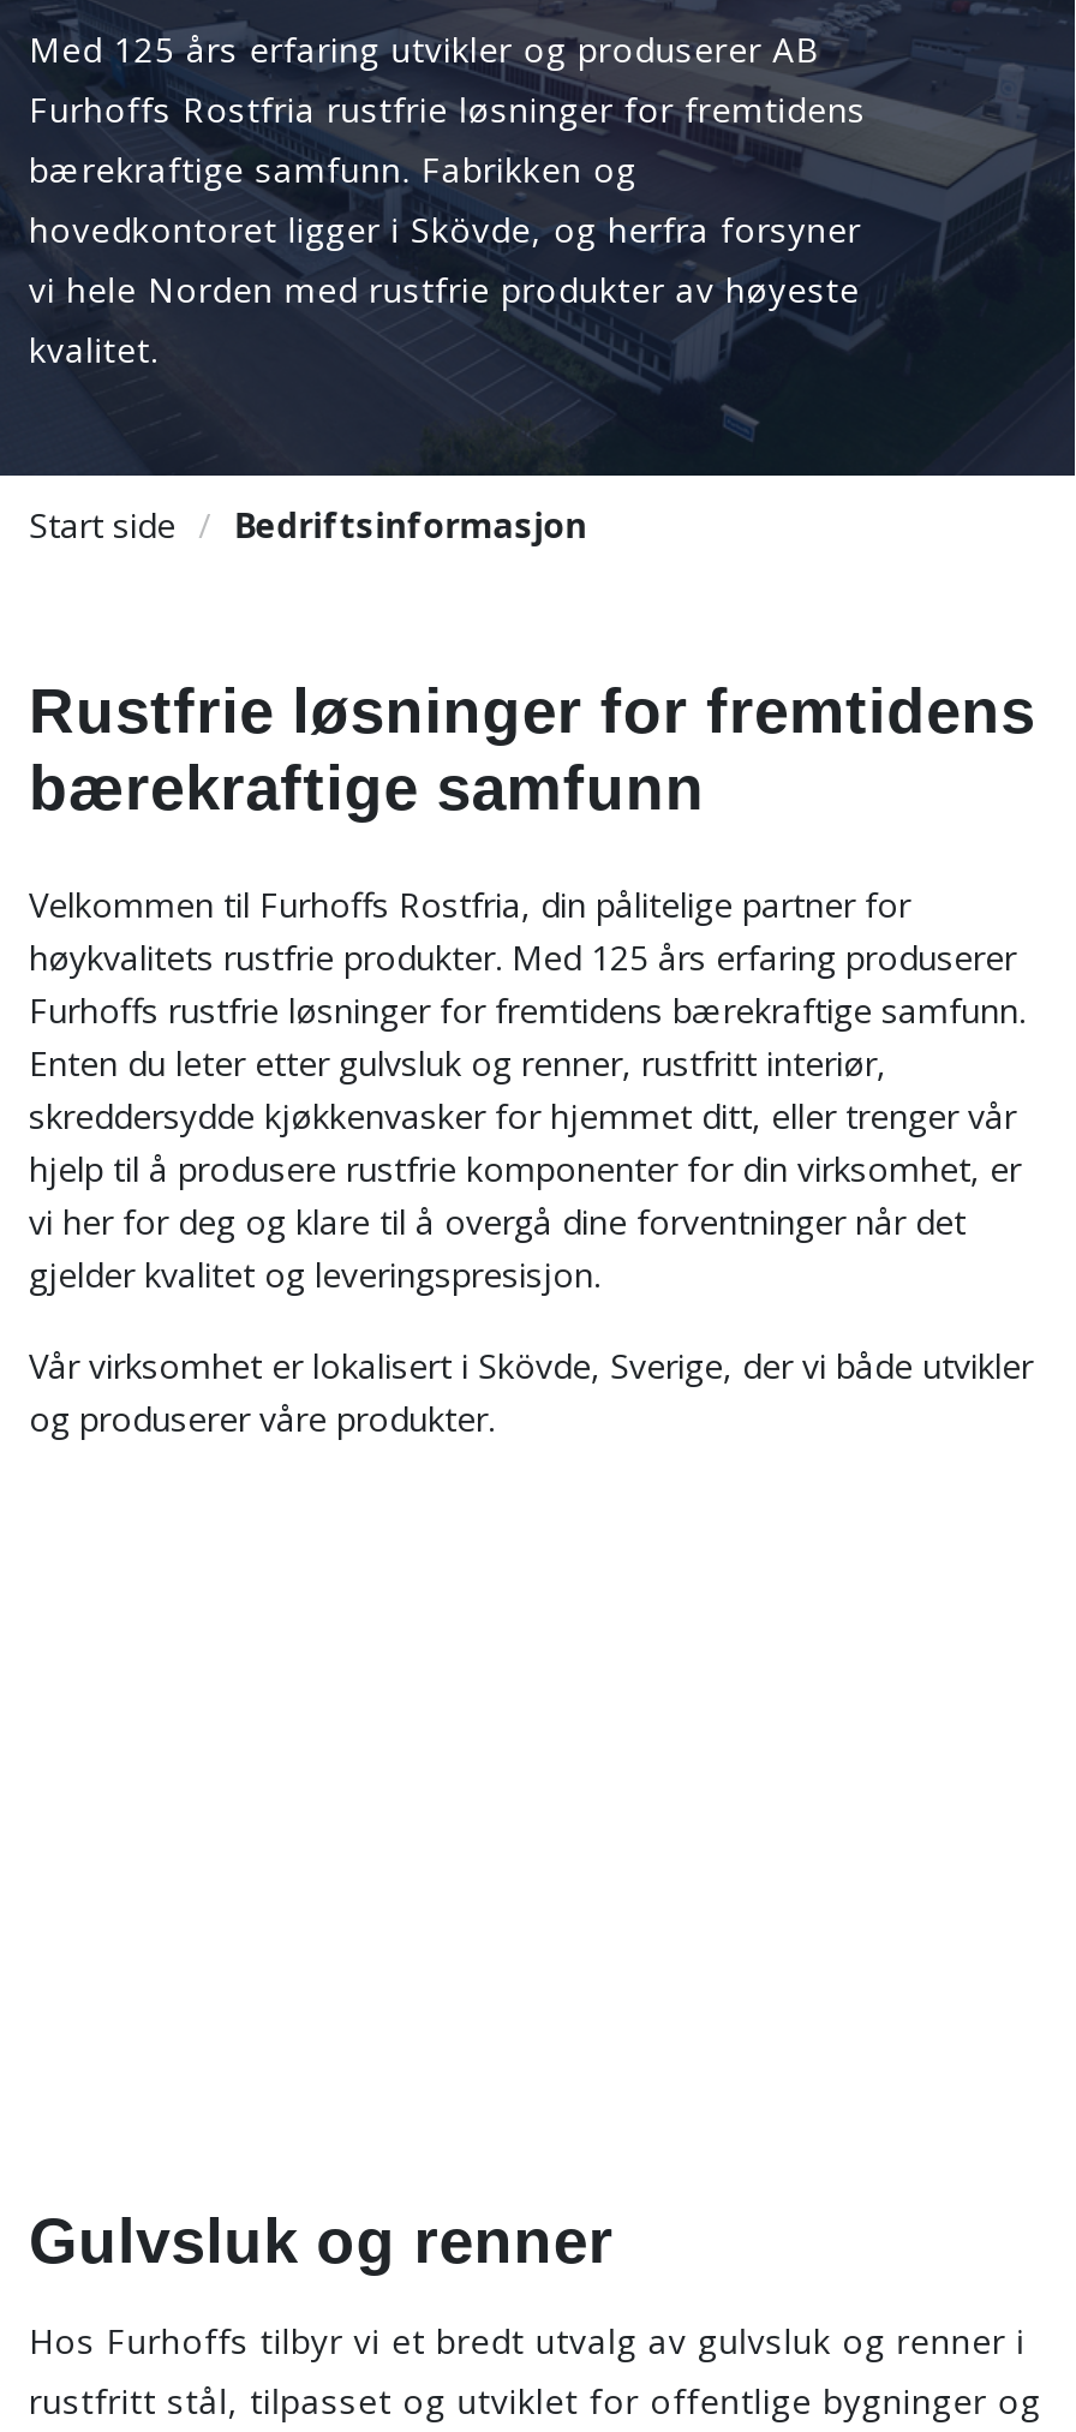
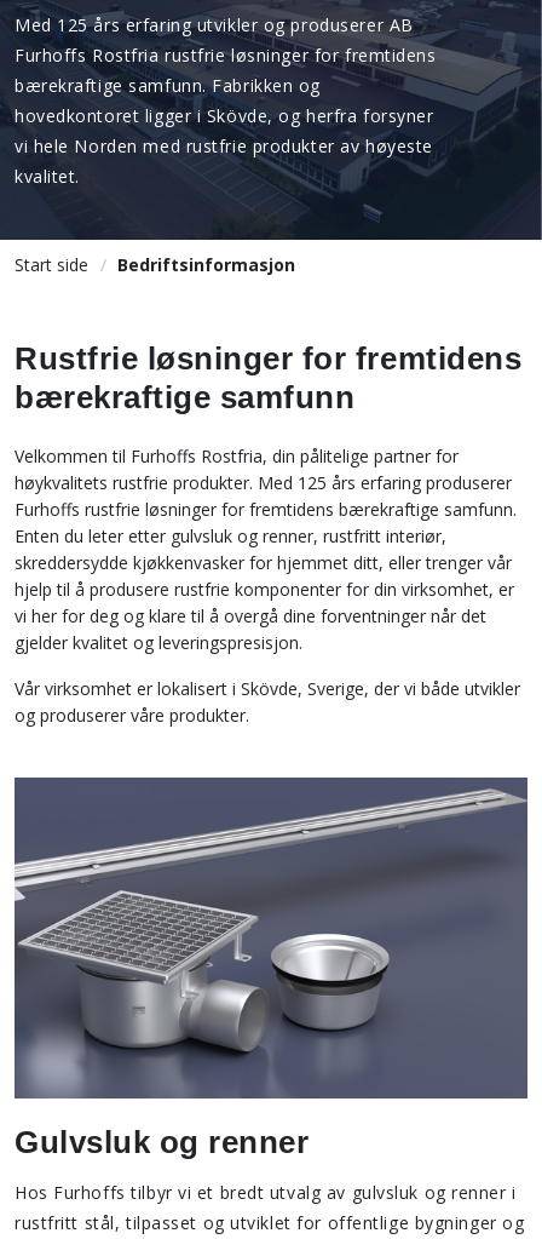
+ [image]
